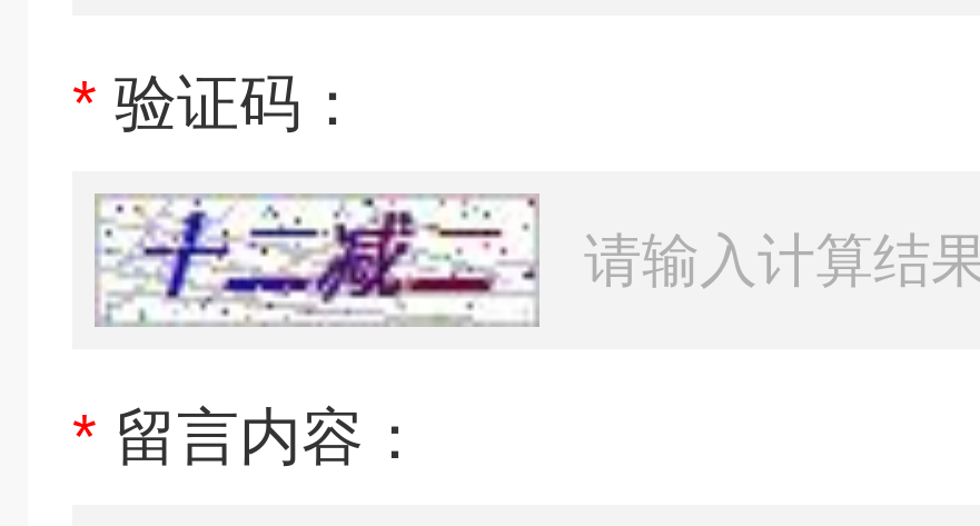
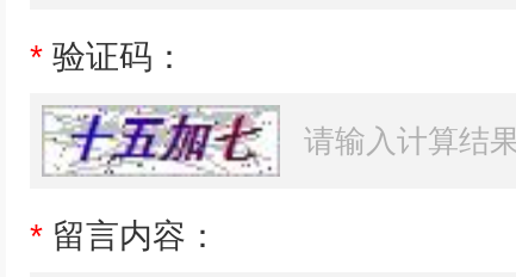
- [image]
+ [image]
